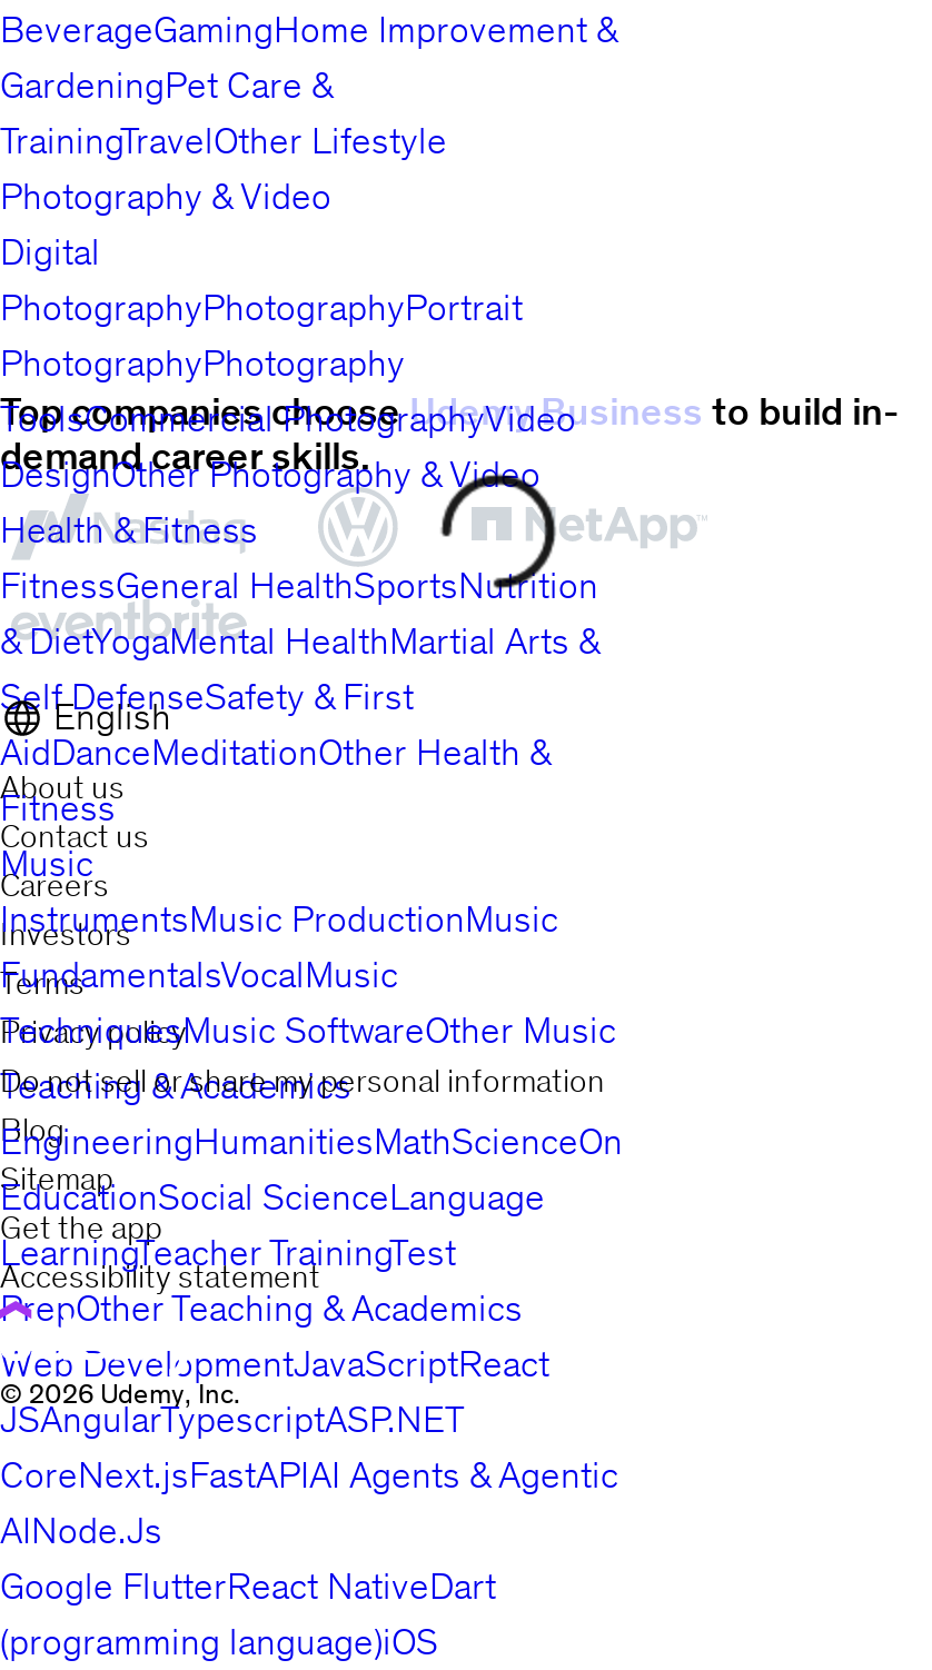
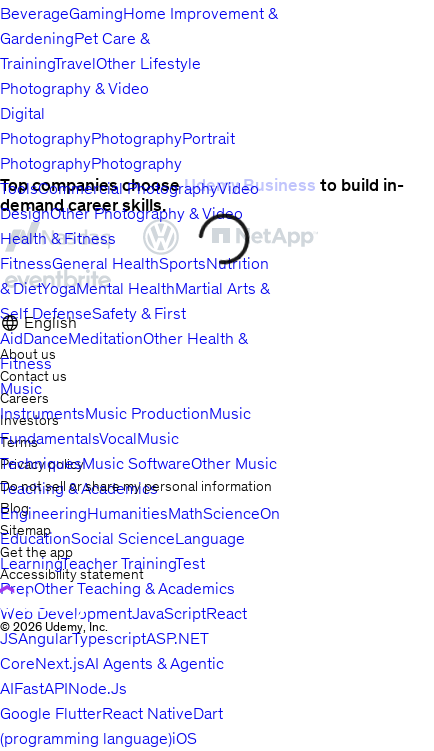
- CoreNext.jsFastAPIAI Agents & Agentic
- AINode.Js
+ CoreNext.jsAI Agents & Agentic
+ AIFastAPINode.Js
